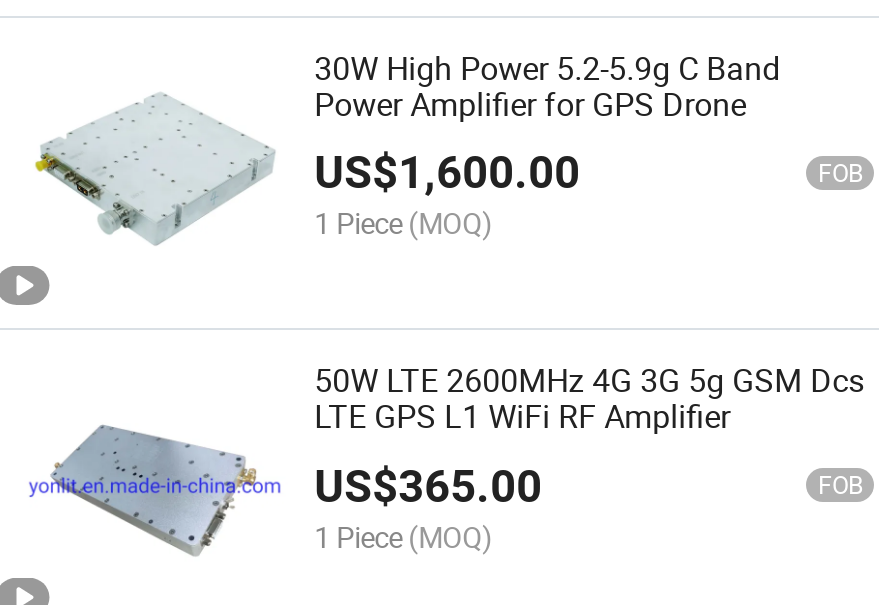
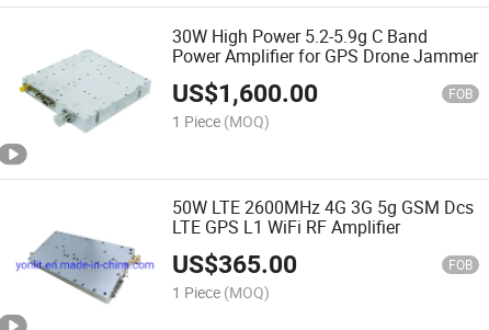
- Power Amplifier for GPS Drone
+ Power Amplifier for GPS Drone Jammer
